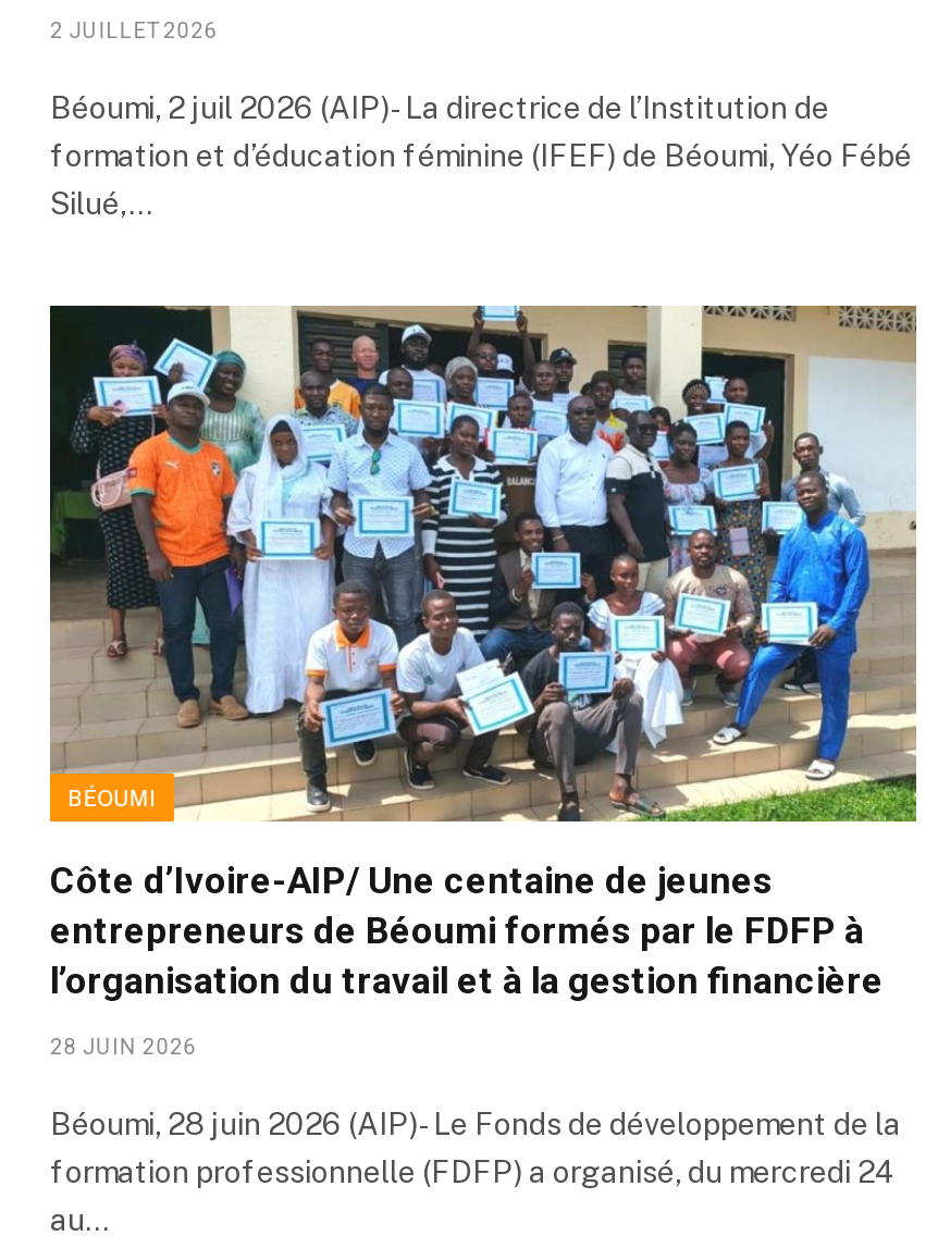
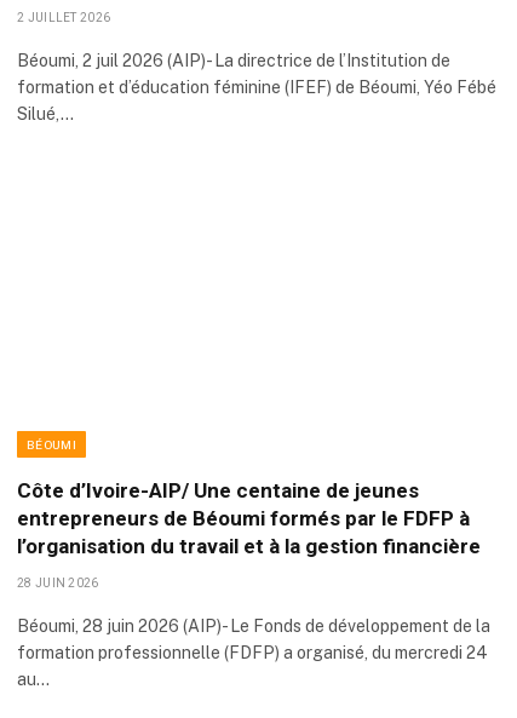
- [image]
